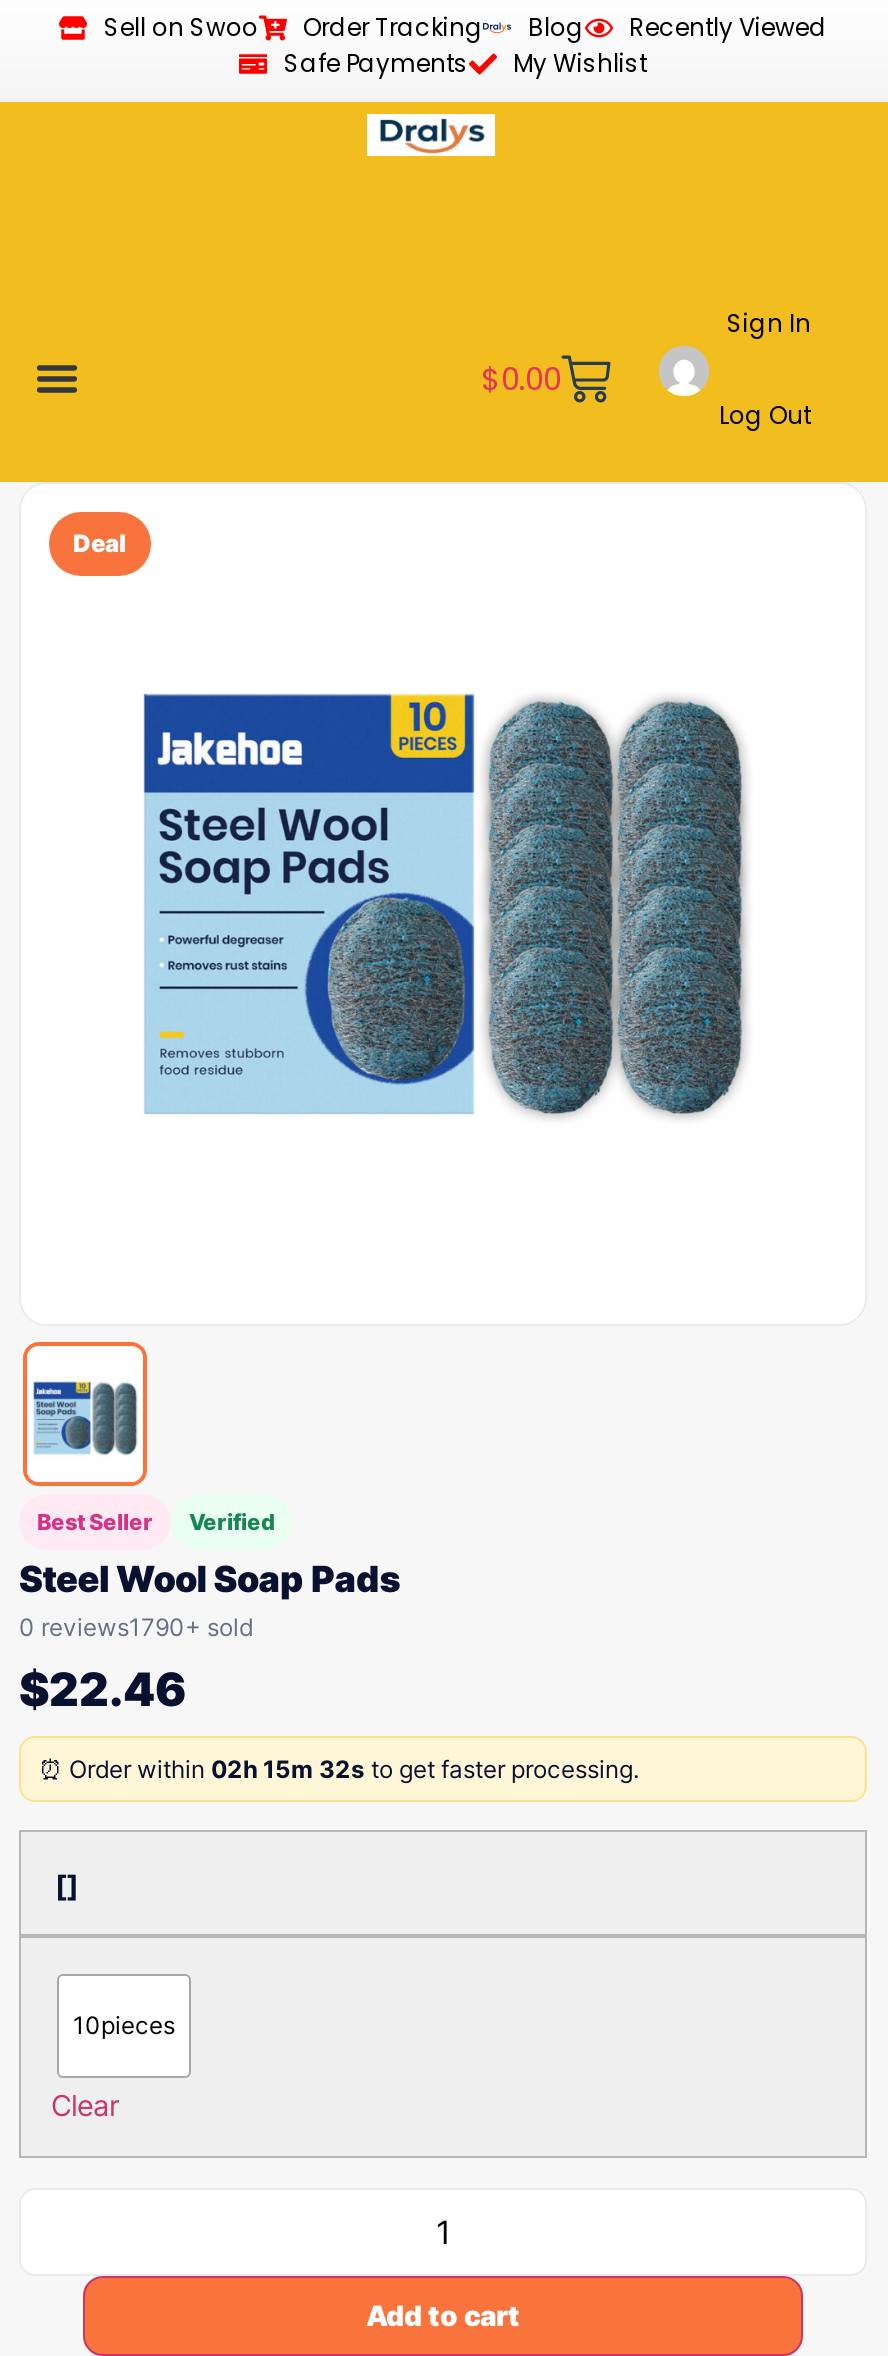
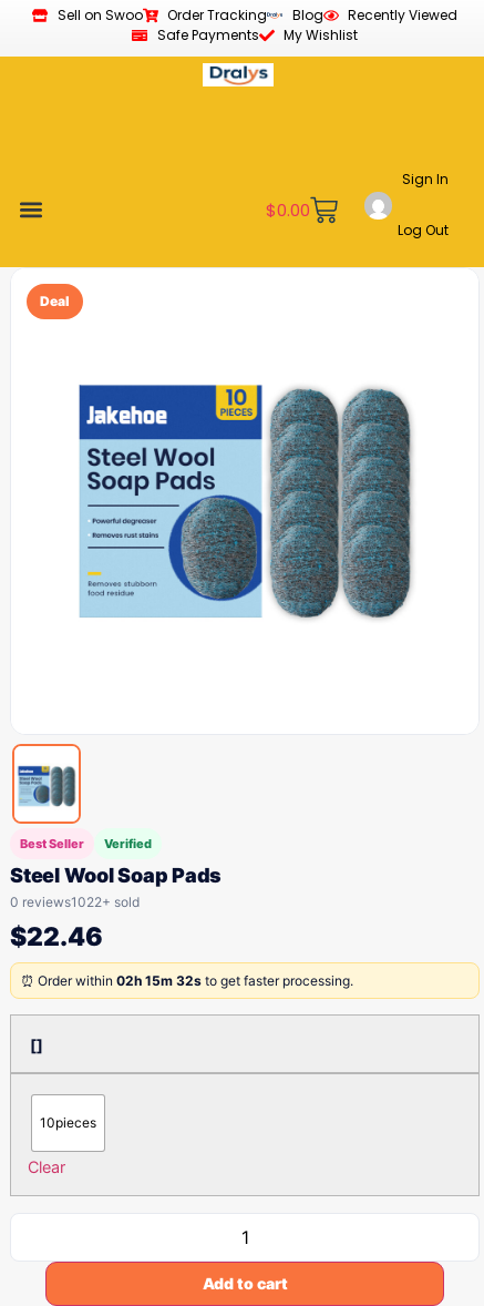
- 0 reviews1790+ sold
+ 0 reviews1022+ sold
